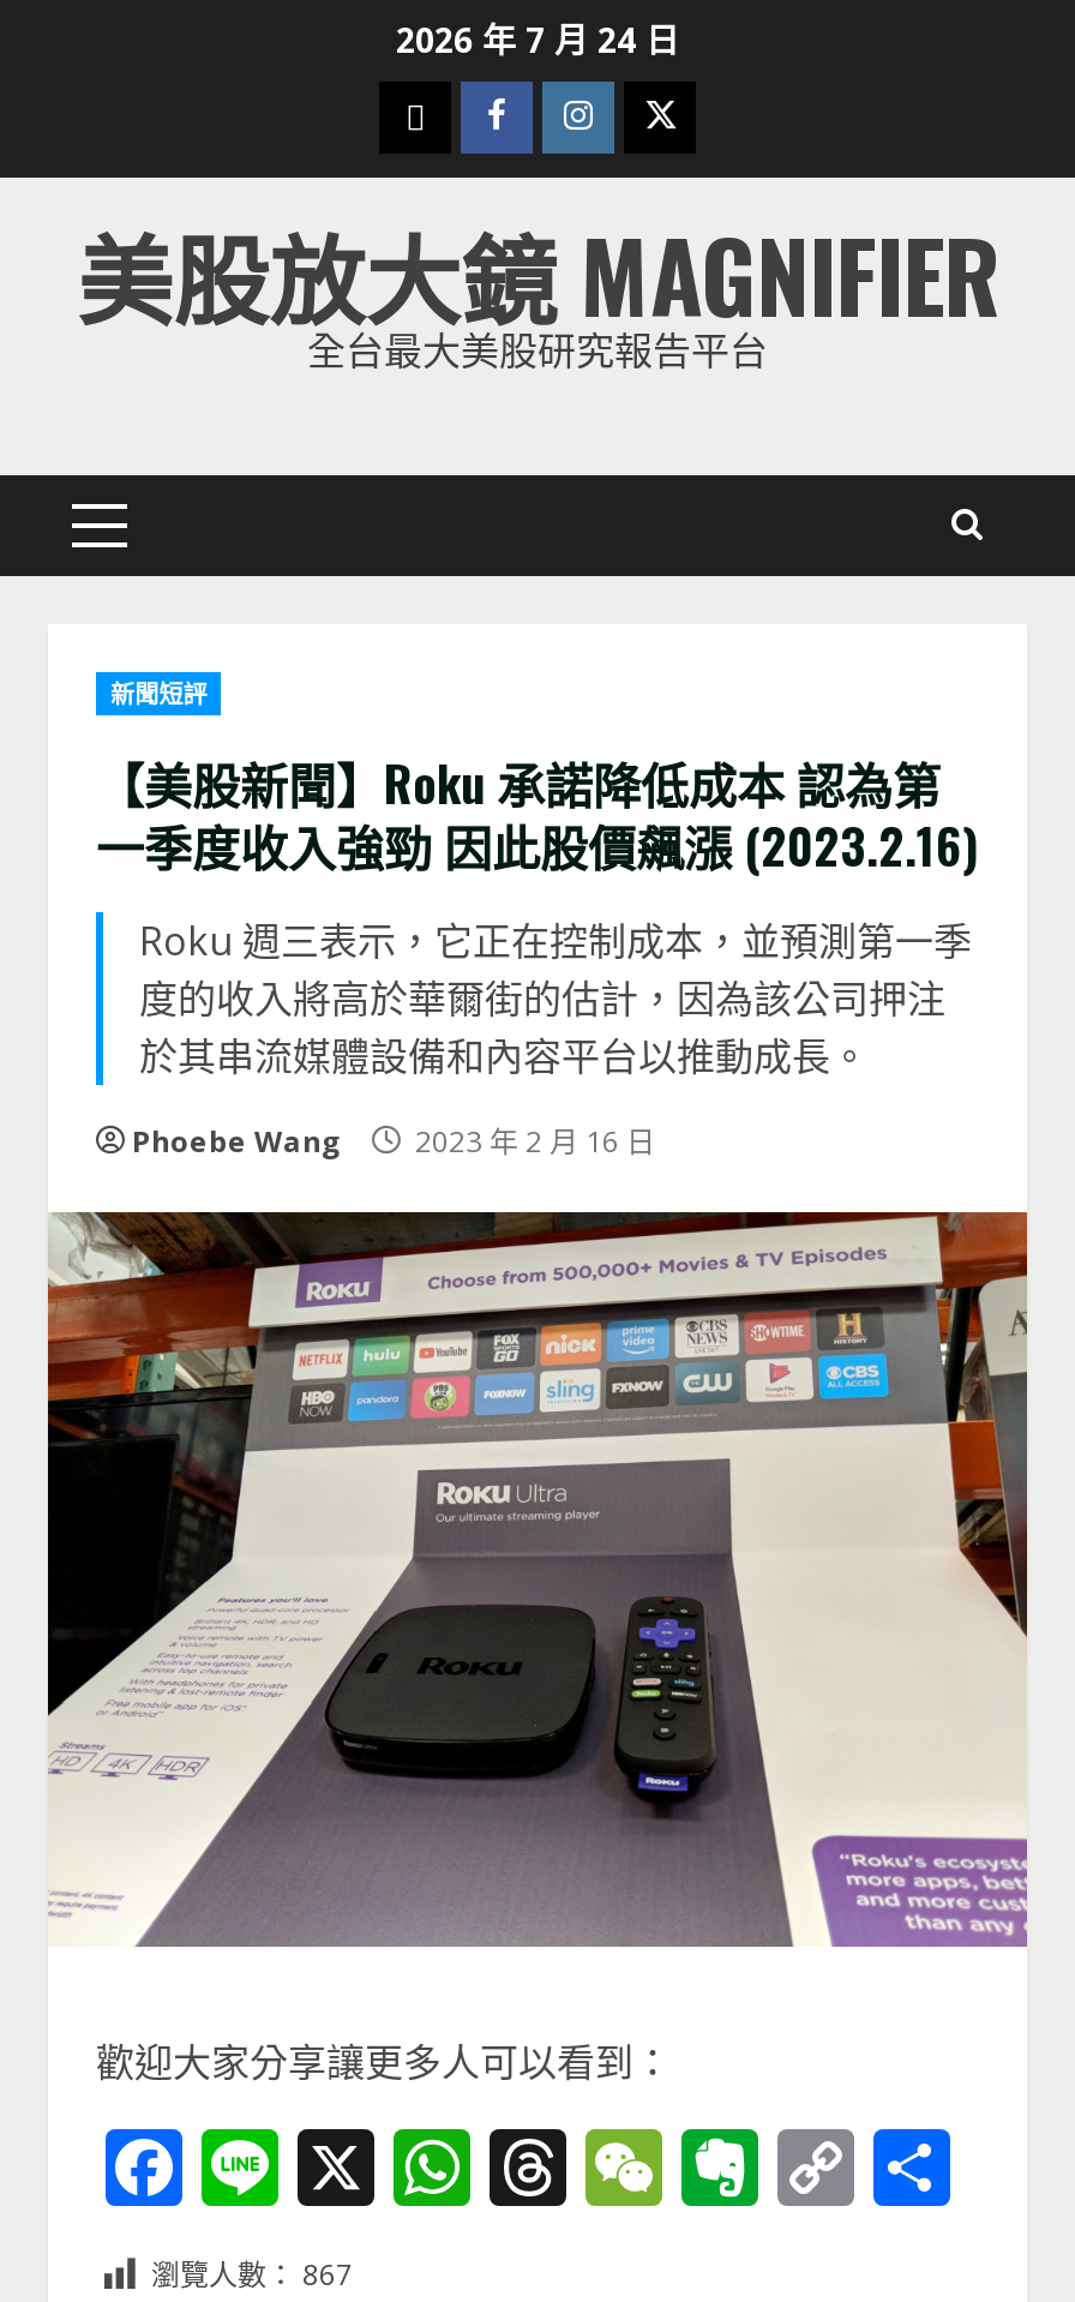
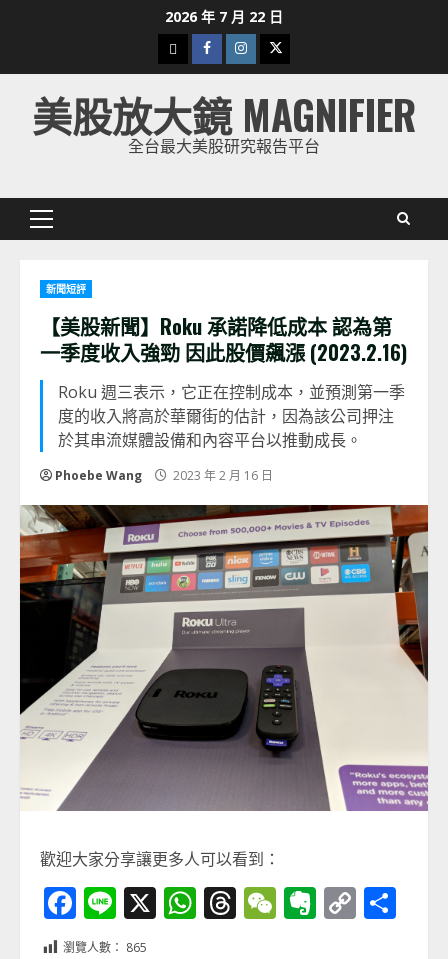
- 2026 年 7 月 24 日
+ 2026 年 7 月 22 日

- 瀏覽人數： 867
+ 瀏覽人數： 865
